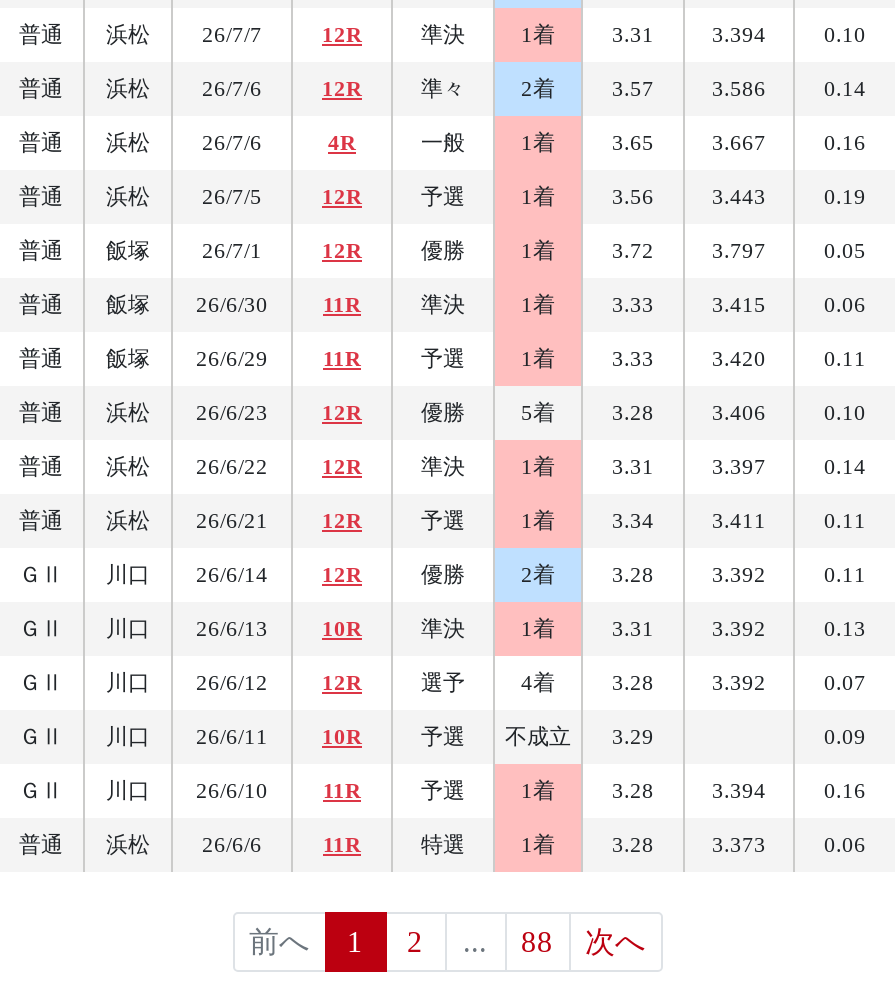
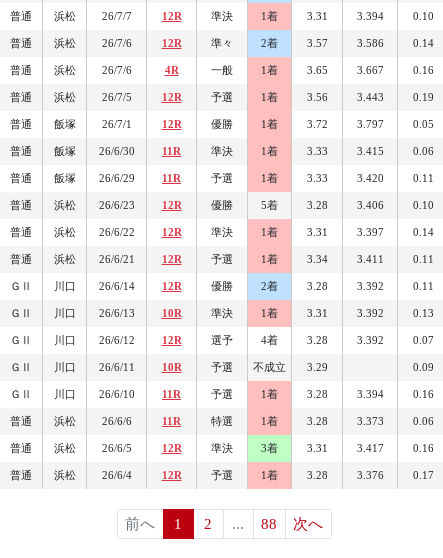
+ 普通
+ 浜松
+ 26/6/5
+ 12R
+ 準決
+ 3着
+ 3.31
+ 3.417
+ 0.16
+ 普通
+ 浜松
+ 26/6/4
+ 12R
+ 予選
+ 1着
+ 3.28
+ 3.376
+ 0.17
